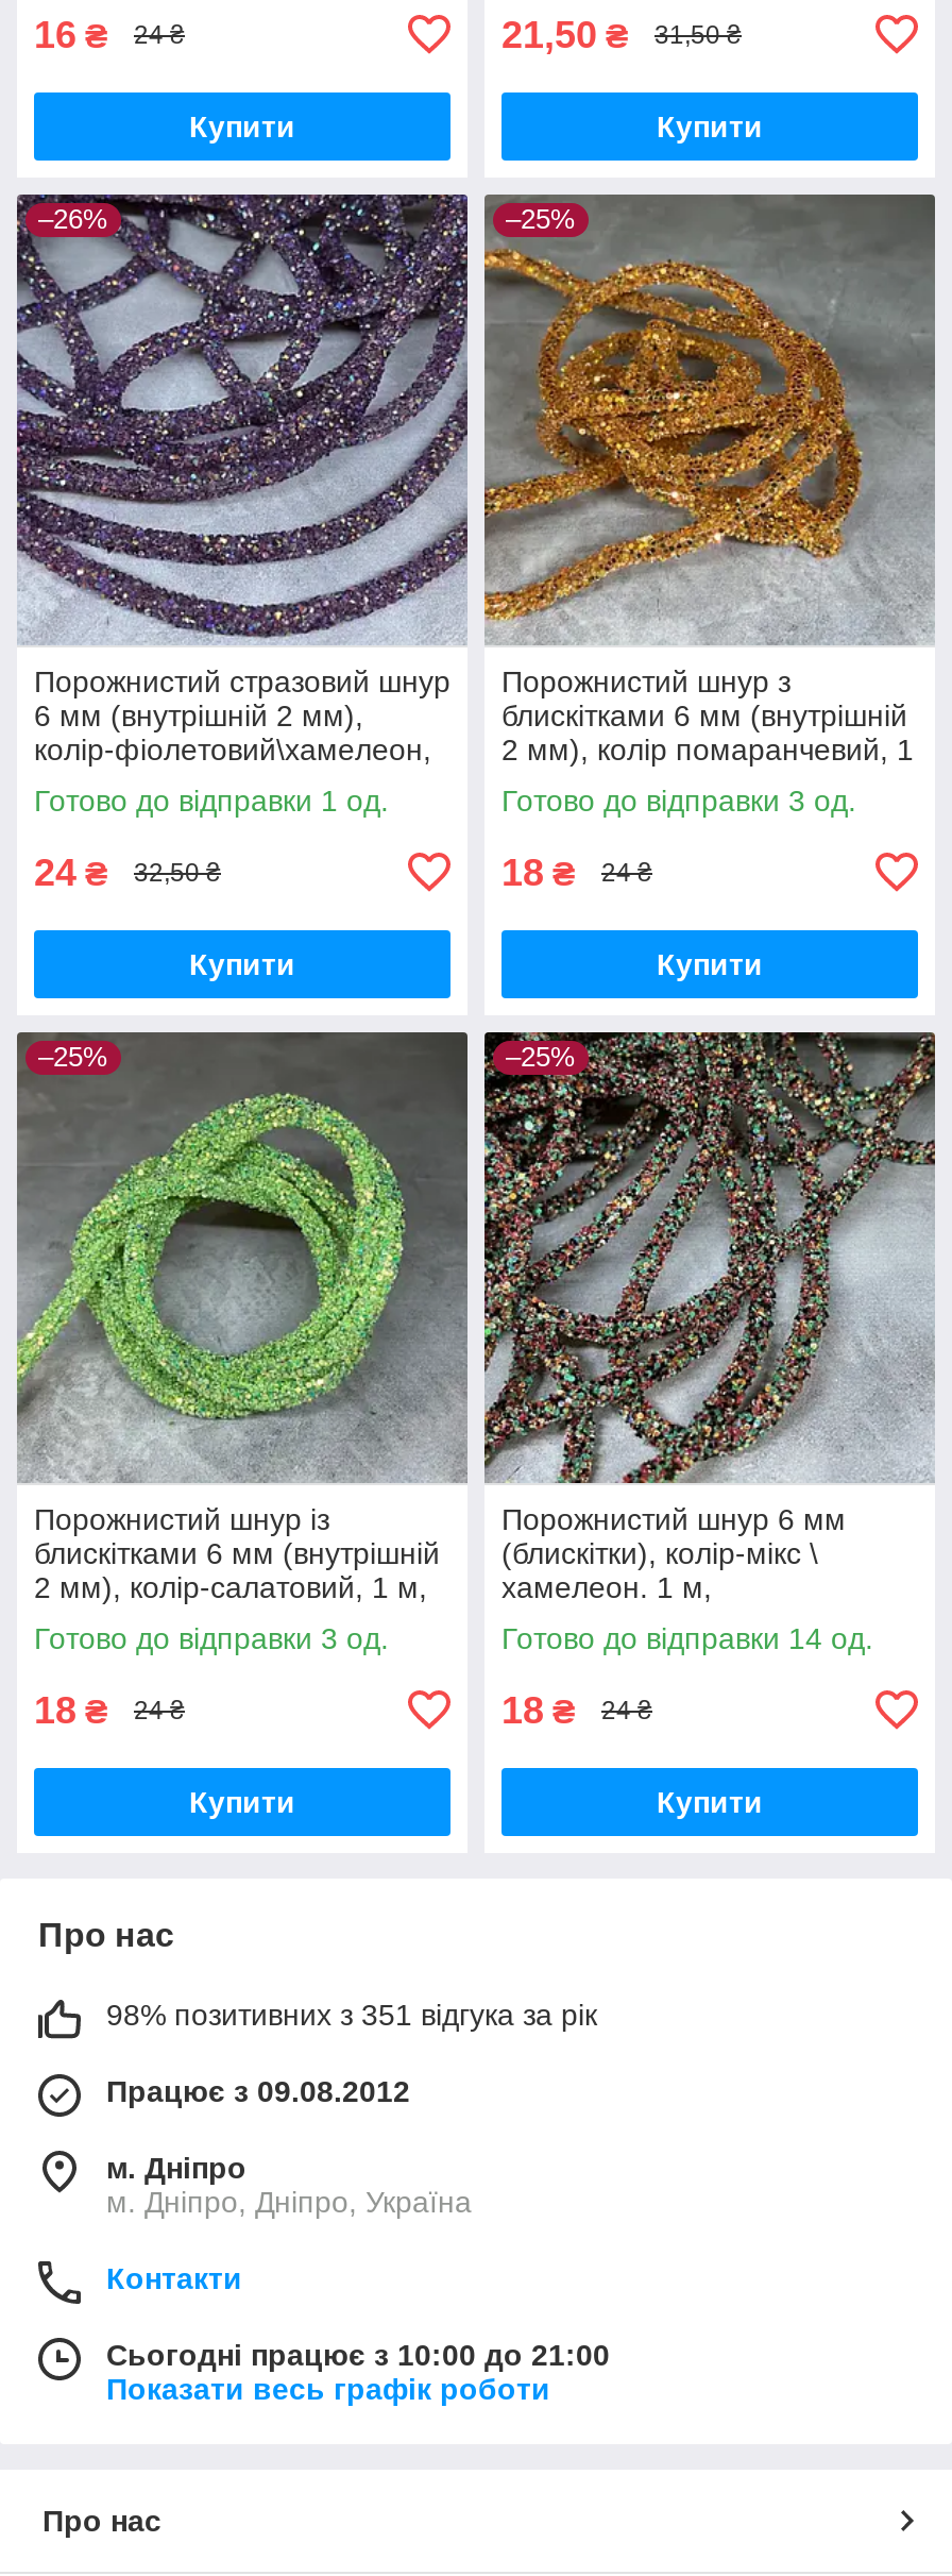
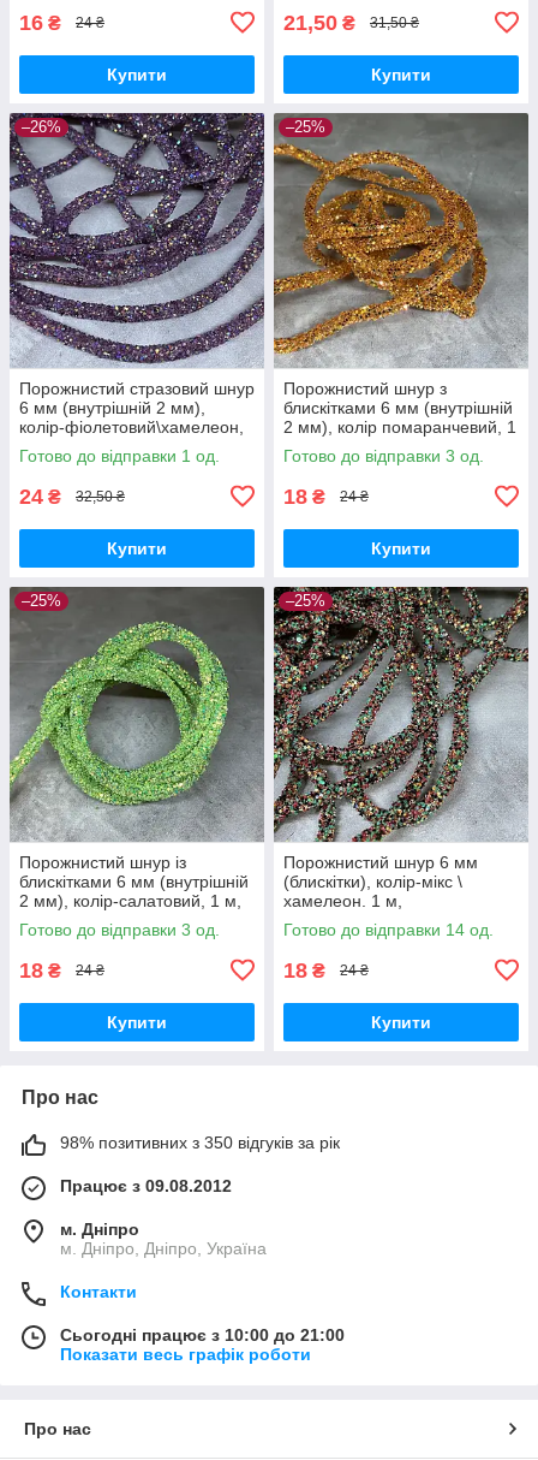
- 98% позитивних з 351 відгука за рік
+ 98% позитивних з 350 відгуків за рік
